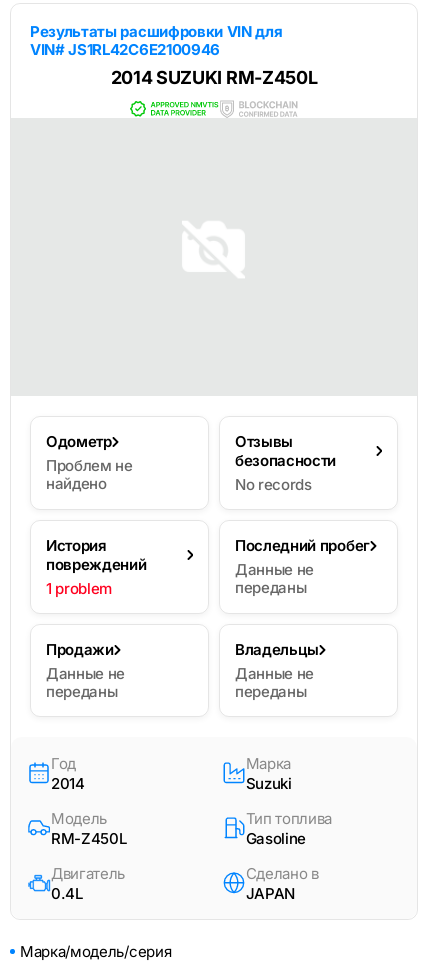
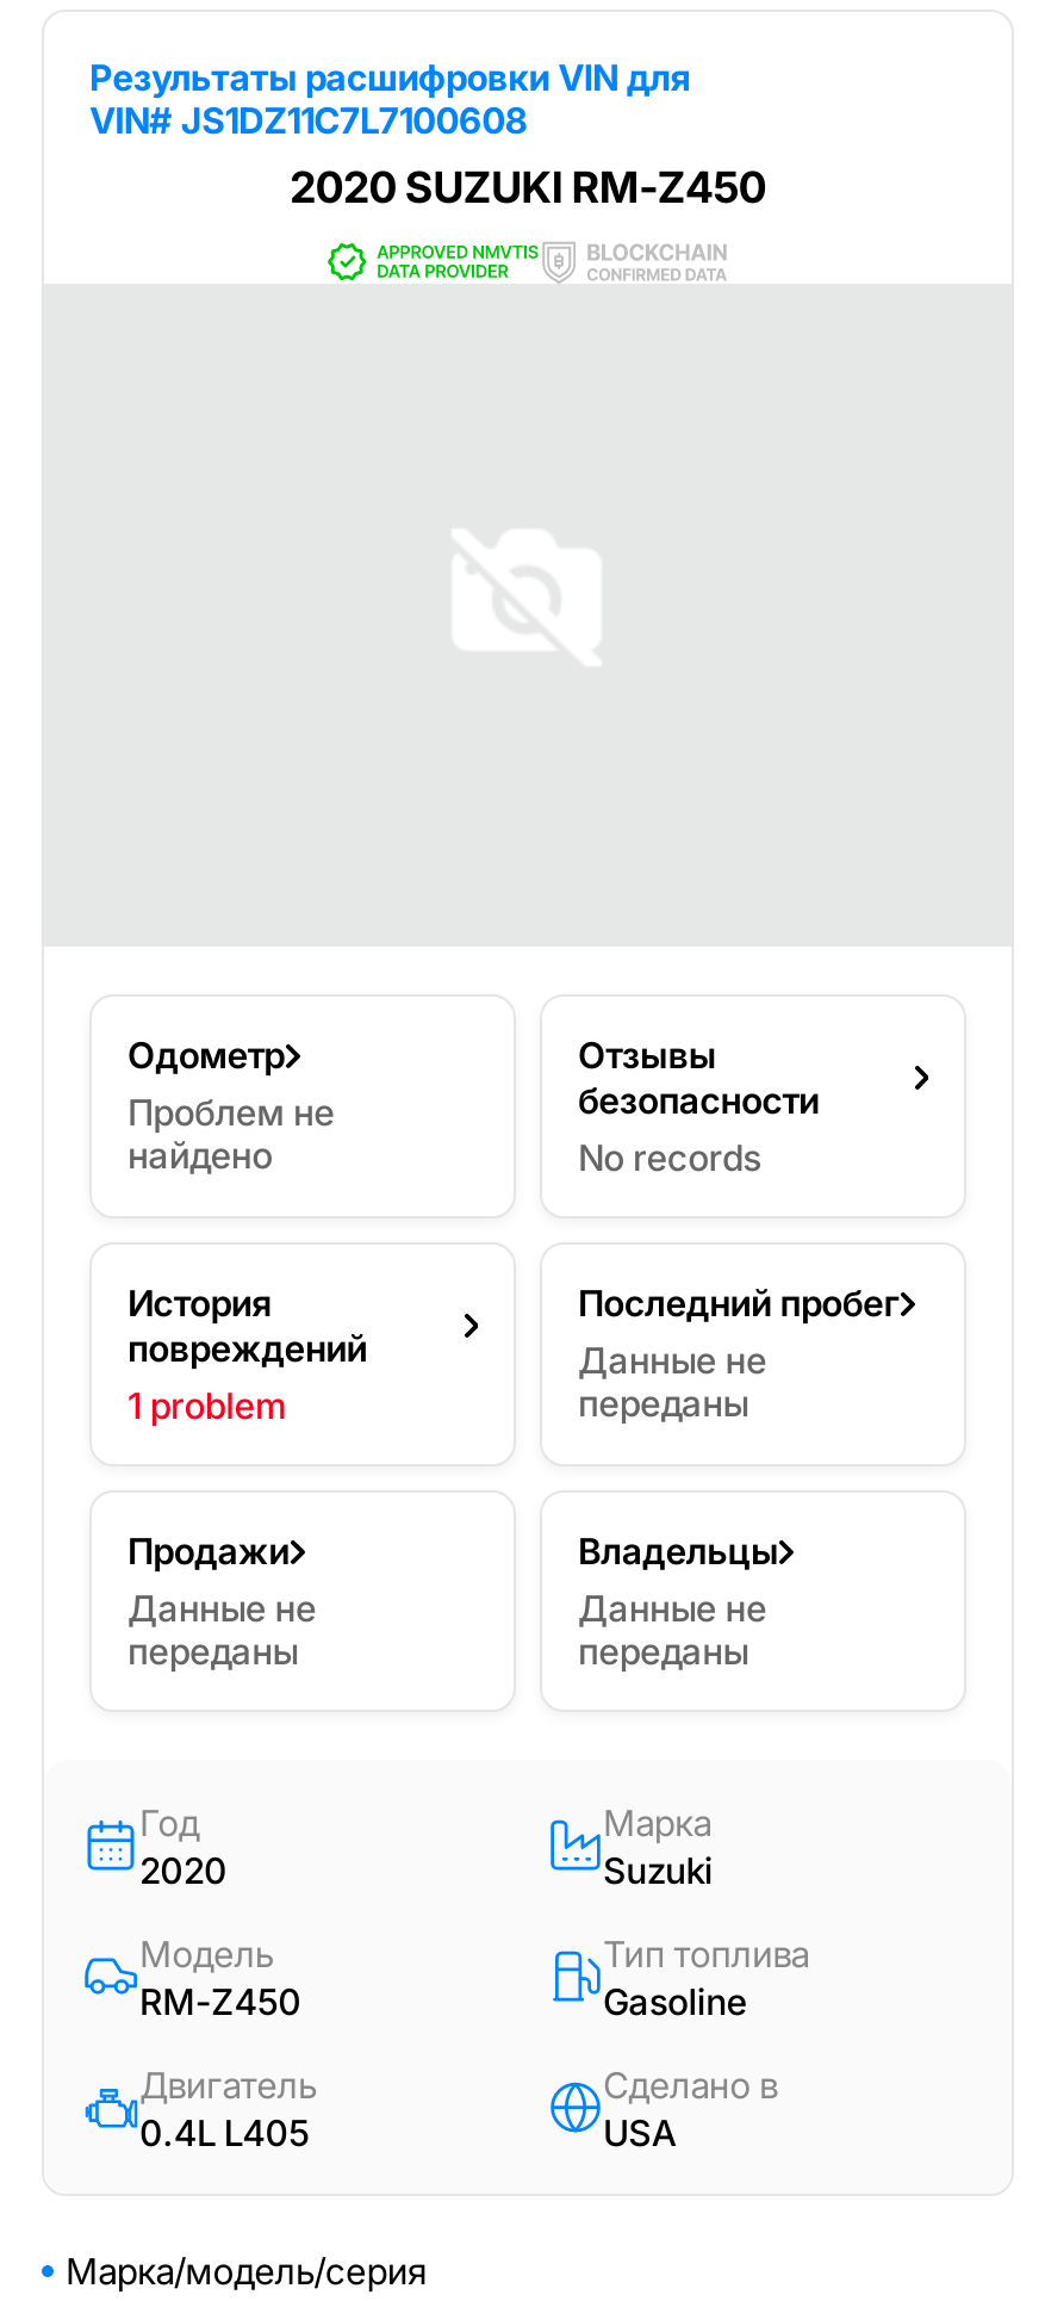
- VIN# JS1RL42C6E2100946
+ VIN# JS1DZ11C7L7100608

- 2014 SUZUKI RM-Z450L
+ 2020 SUZUKI RM-Z450

- 2014
+ 2020

- RM-Z450L
+ RM-Z450

- 0.4L
+ 0.4L L405

- JAPAN
+ USA
